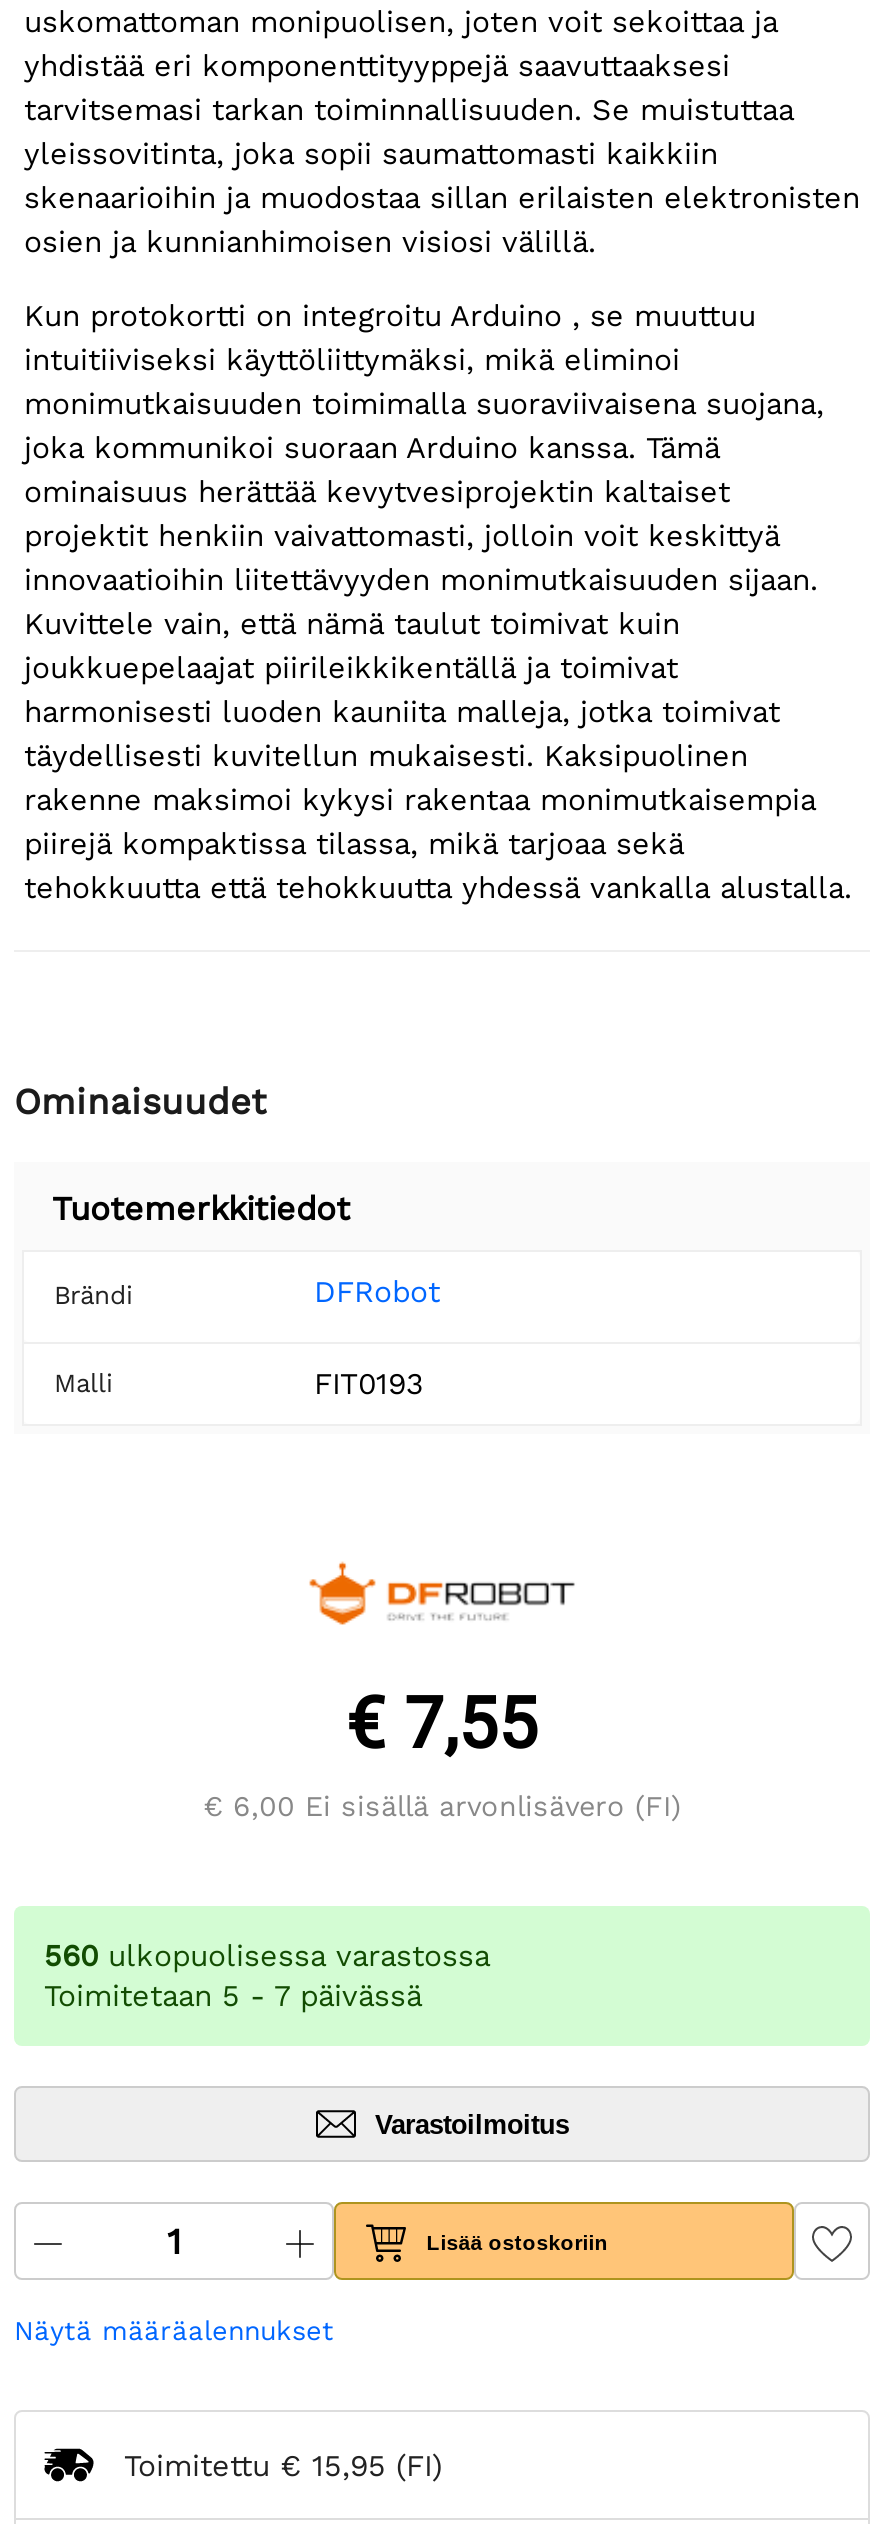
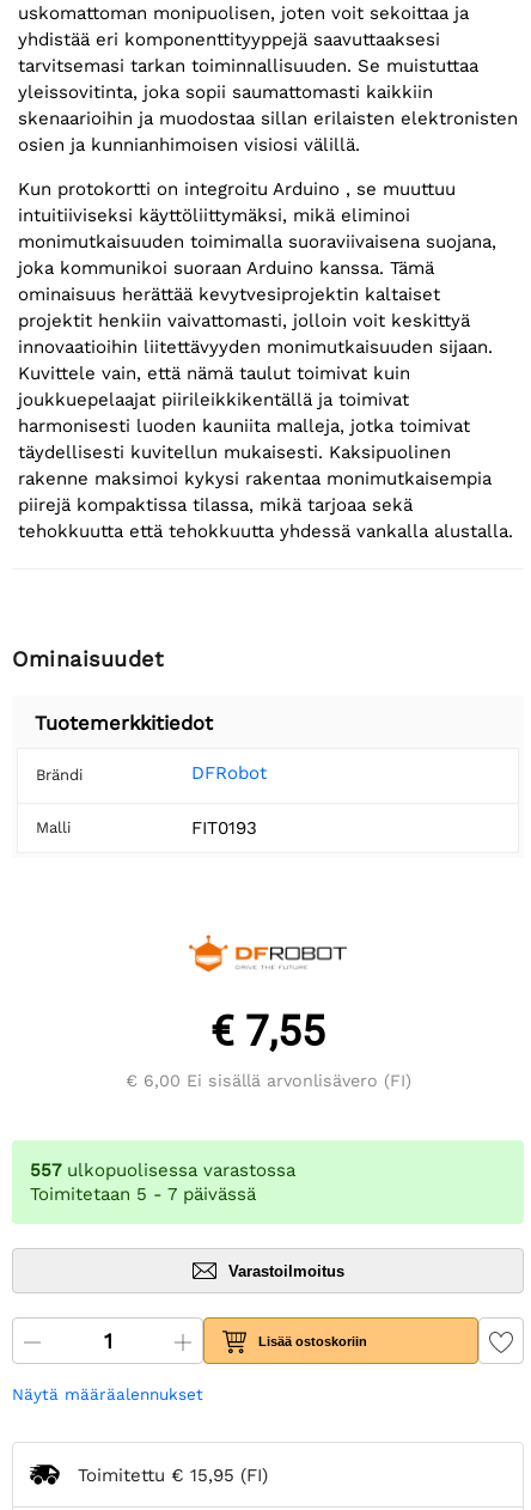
- 560 ulkopuolisessa varastossa
+ 557 ulkopuolisessa varastossa
